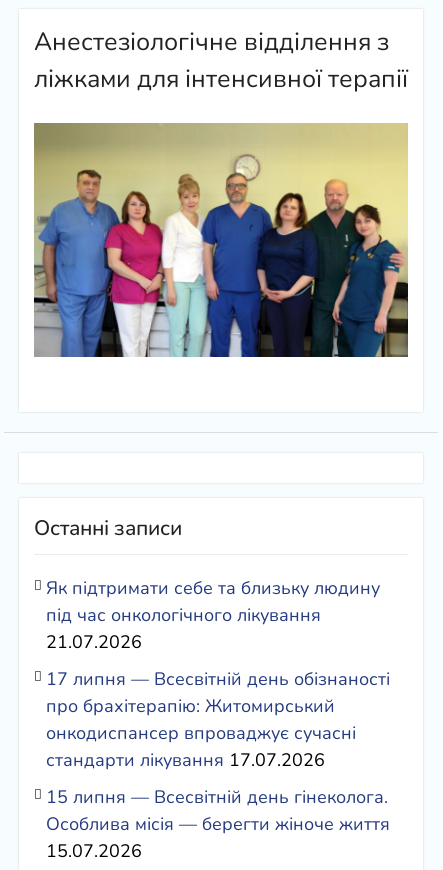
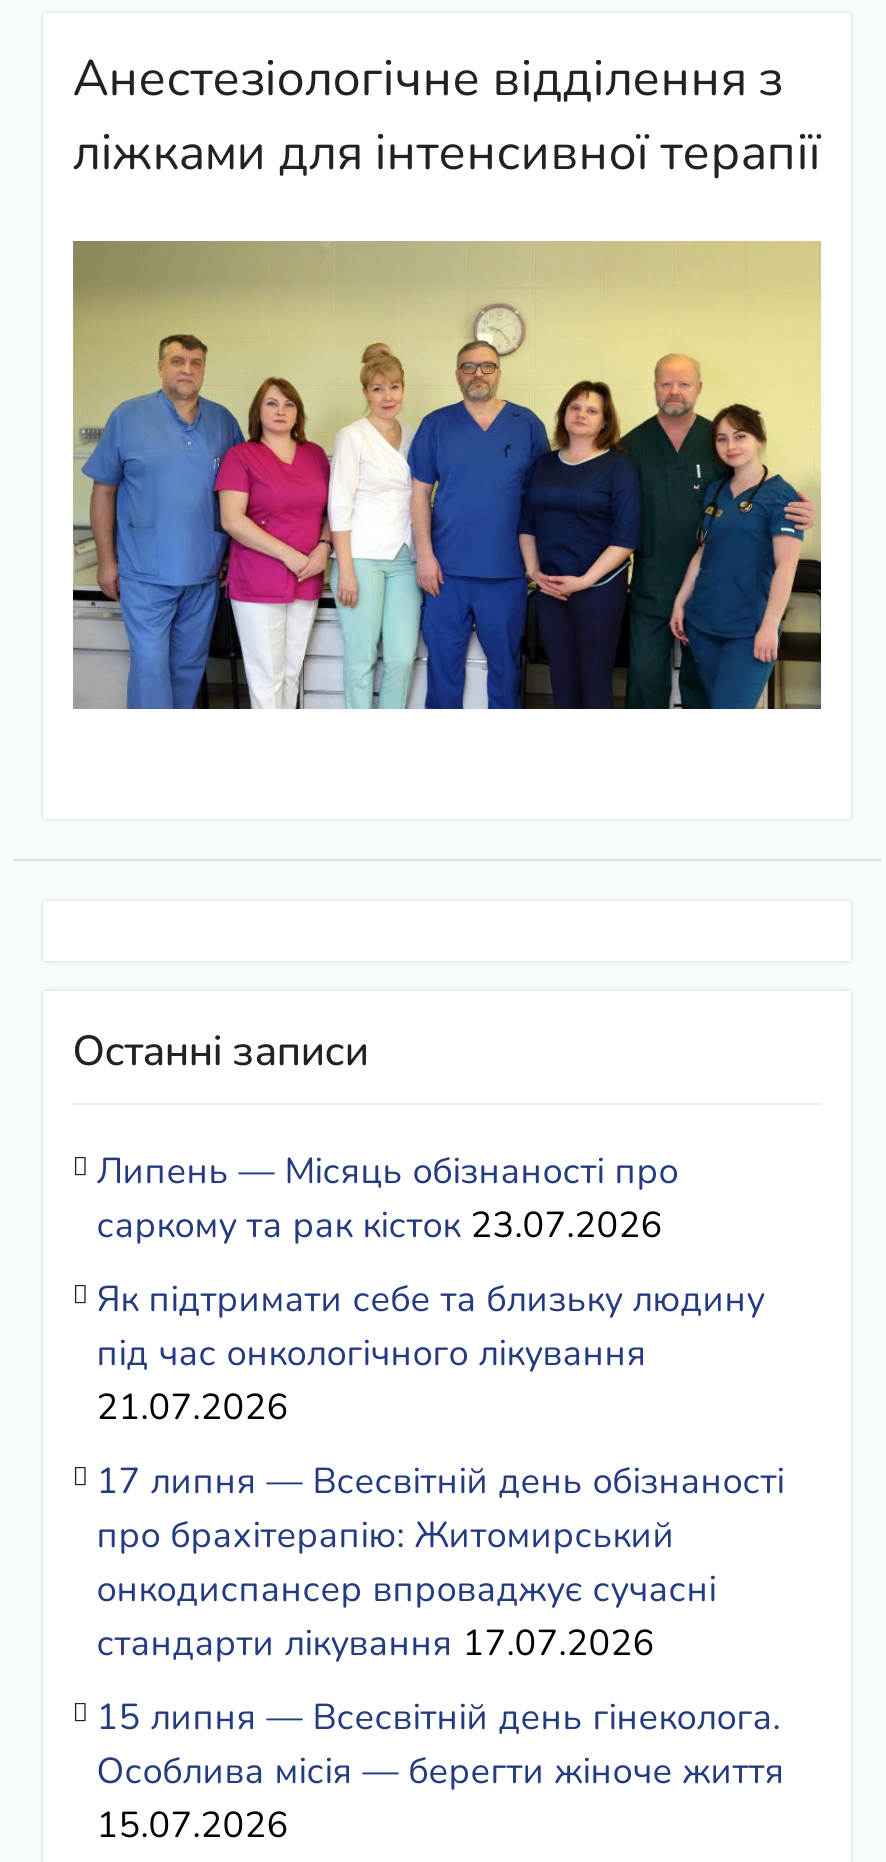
+ Липень — Місяць обізнаності про
+ саркому та рак кісток 23.07.2026
